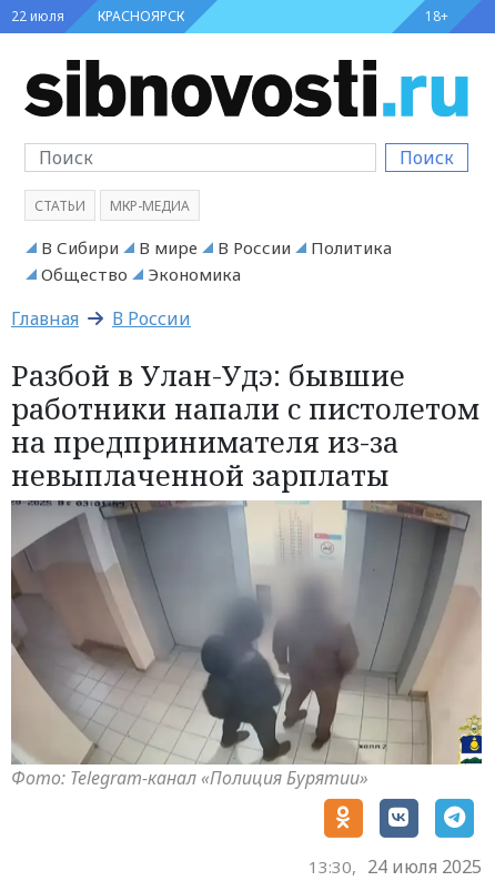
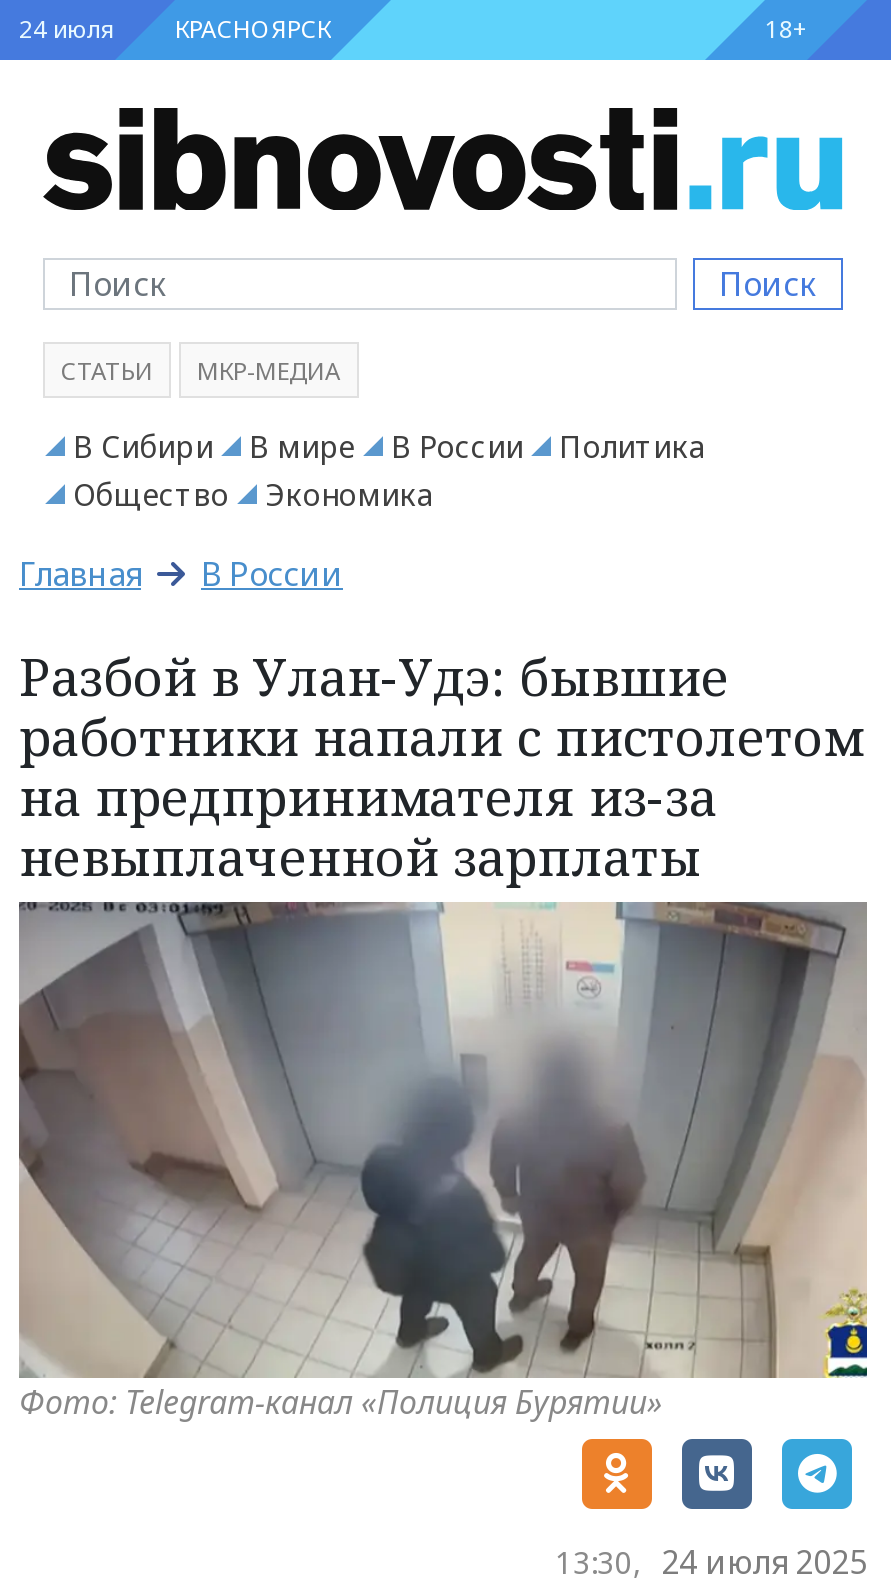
- 22 июля КРАСНОЯРСК
+ 24 июля КРАСНОЯРСК
